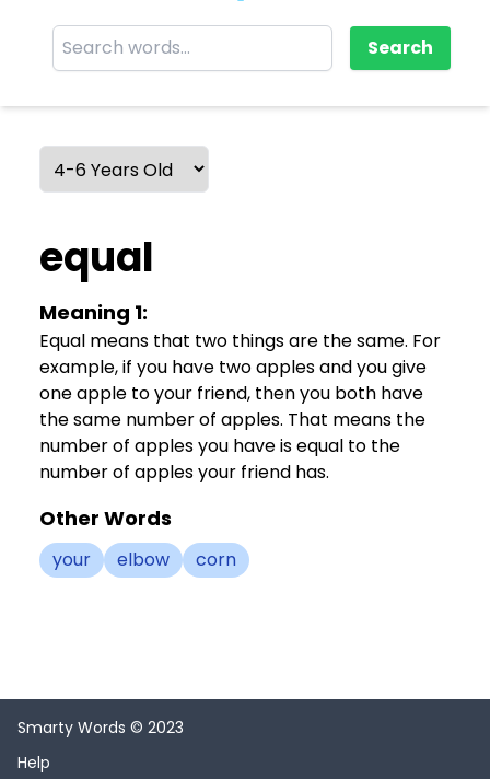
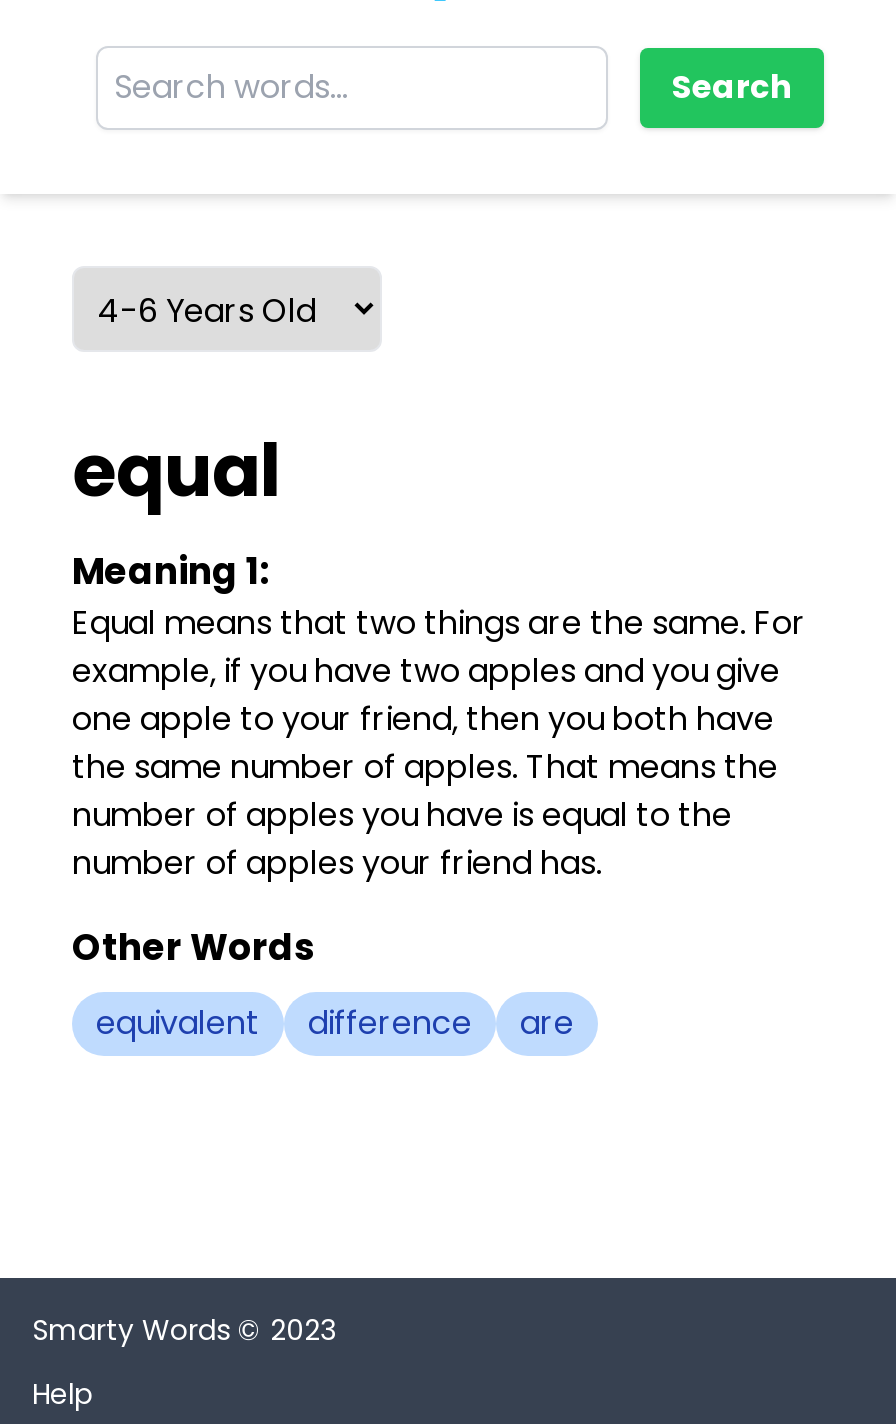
- your
- elbow
- corn
+ equivalent
+ difference
+ are
